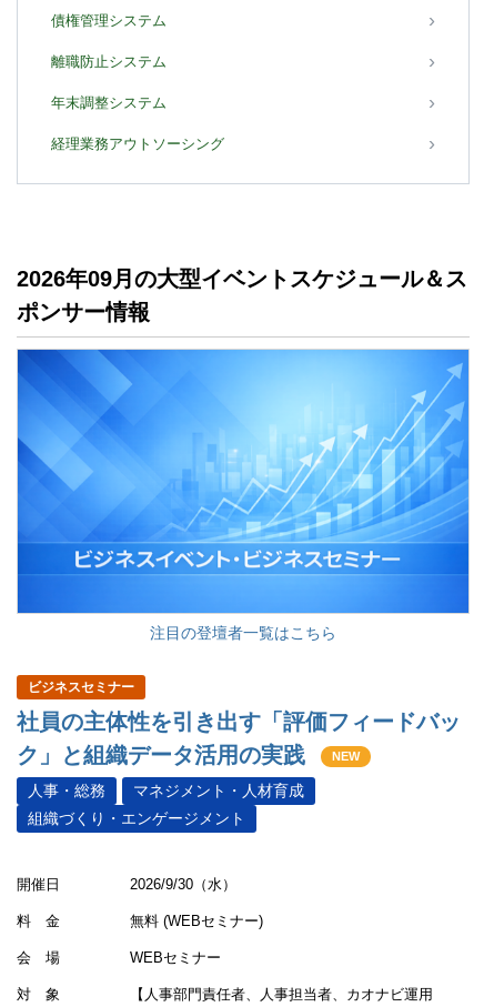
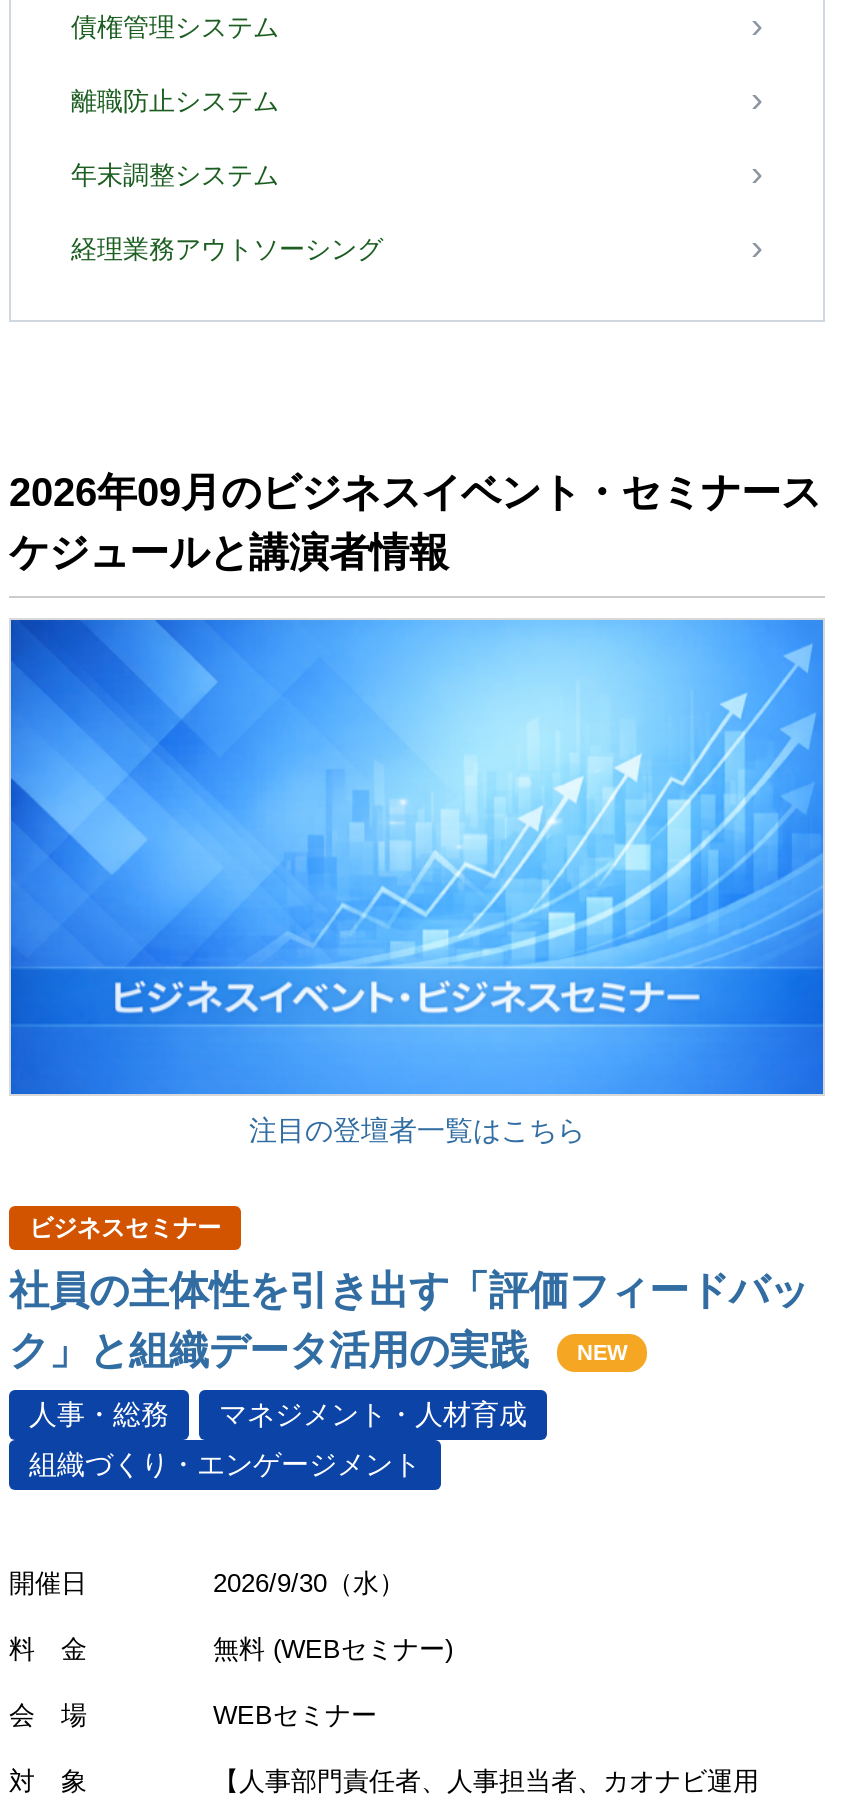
- 2026年09月の大型イベントスケジュール＆ス
- ポンサー情報
+ 2026年09月のビジネスイベント・セミナース
+ ケジュールと講演者情報
